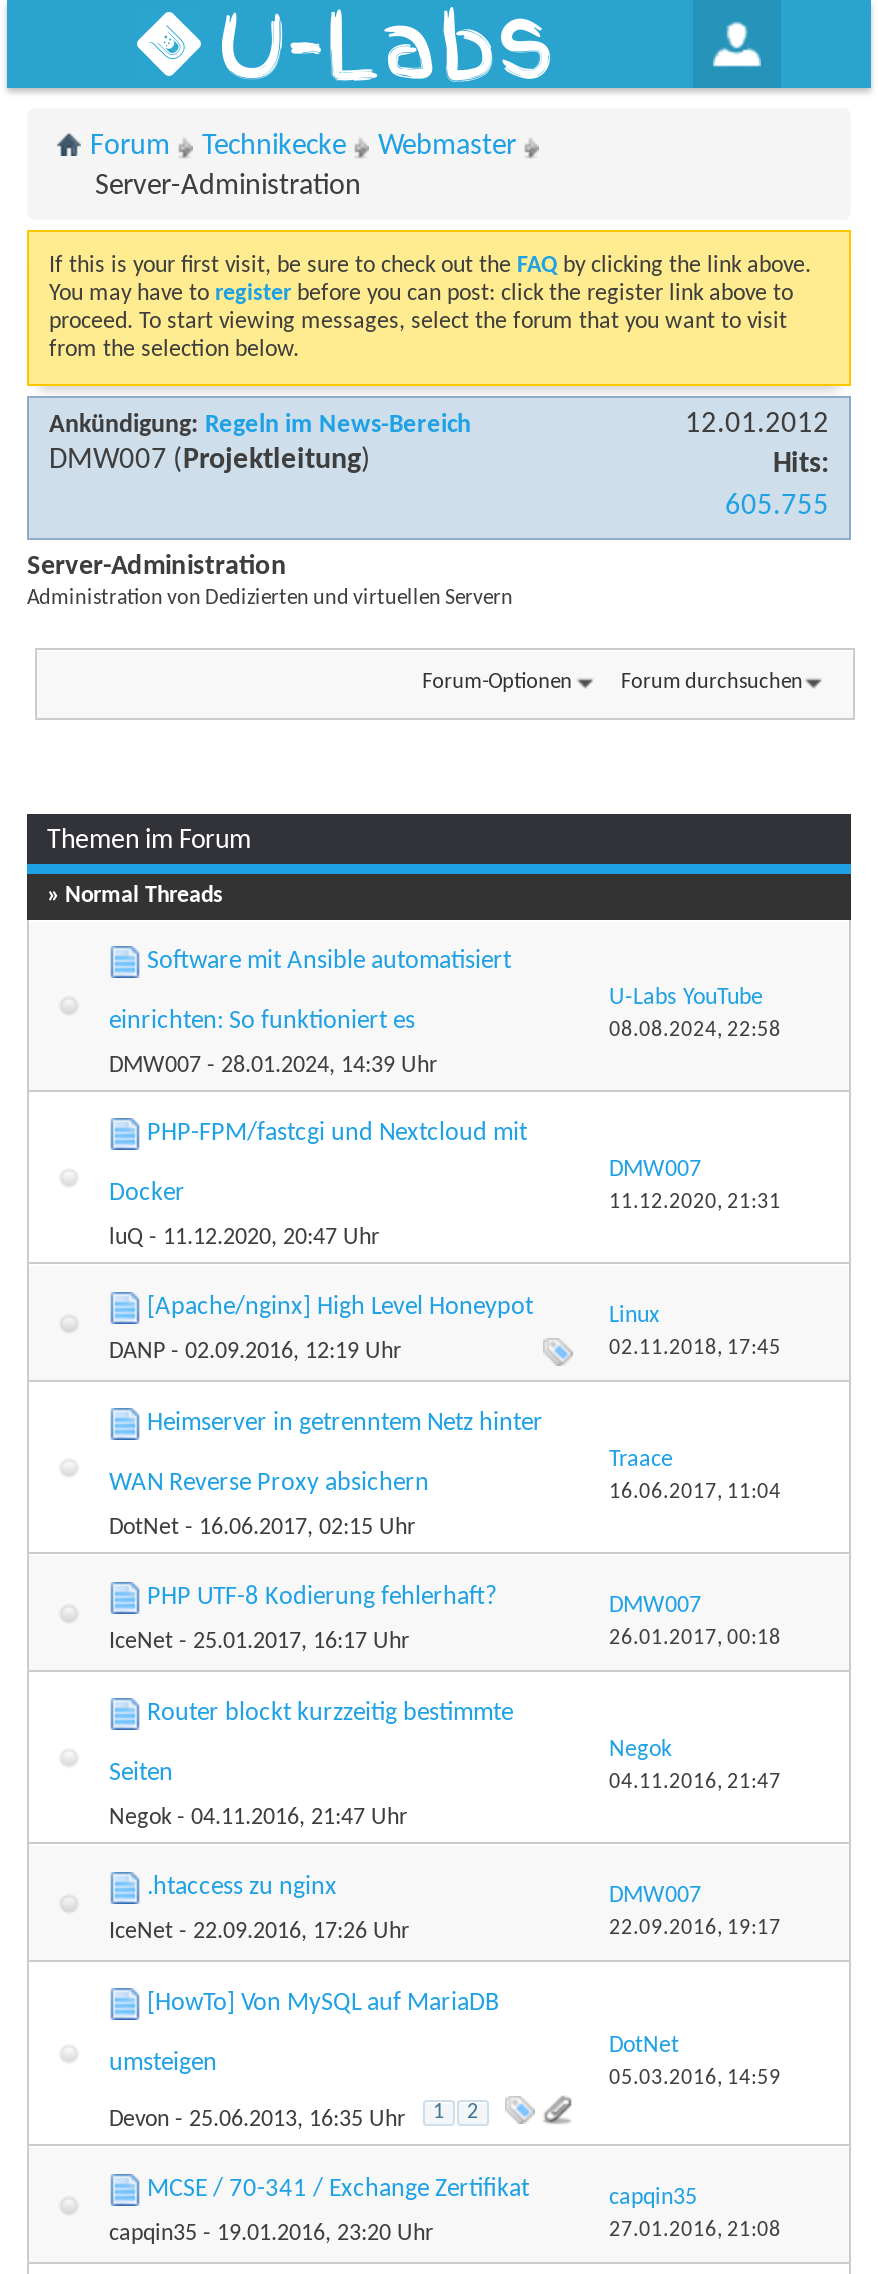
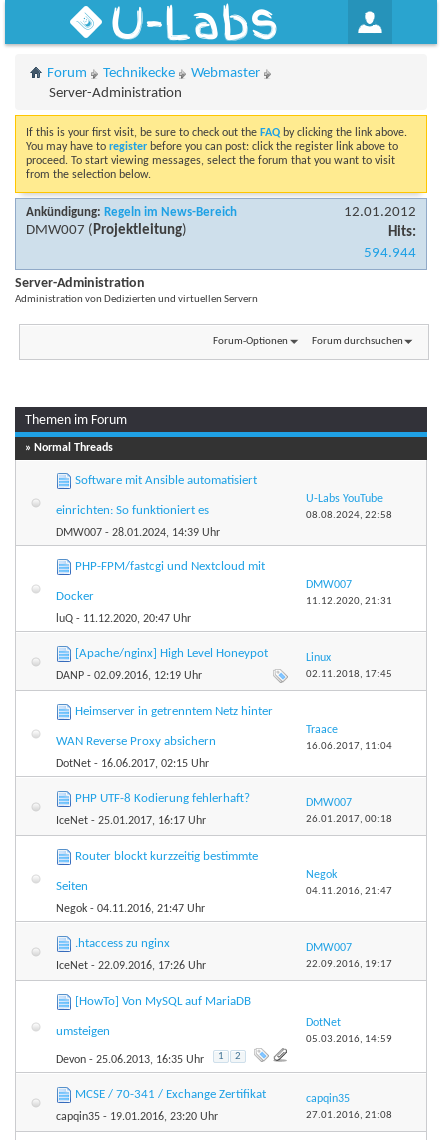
- 605.755
+ 594.944
